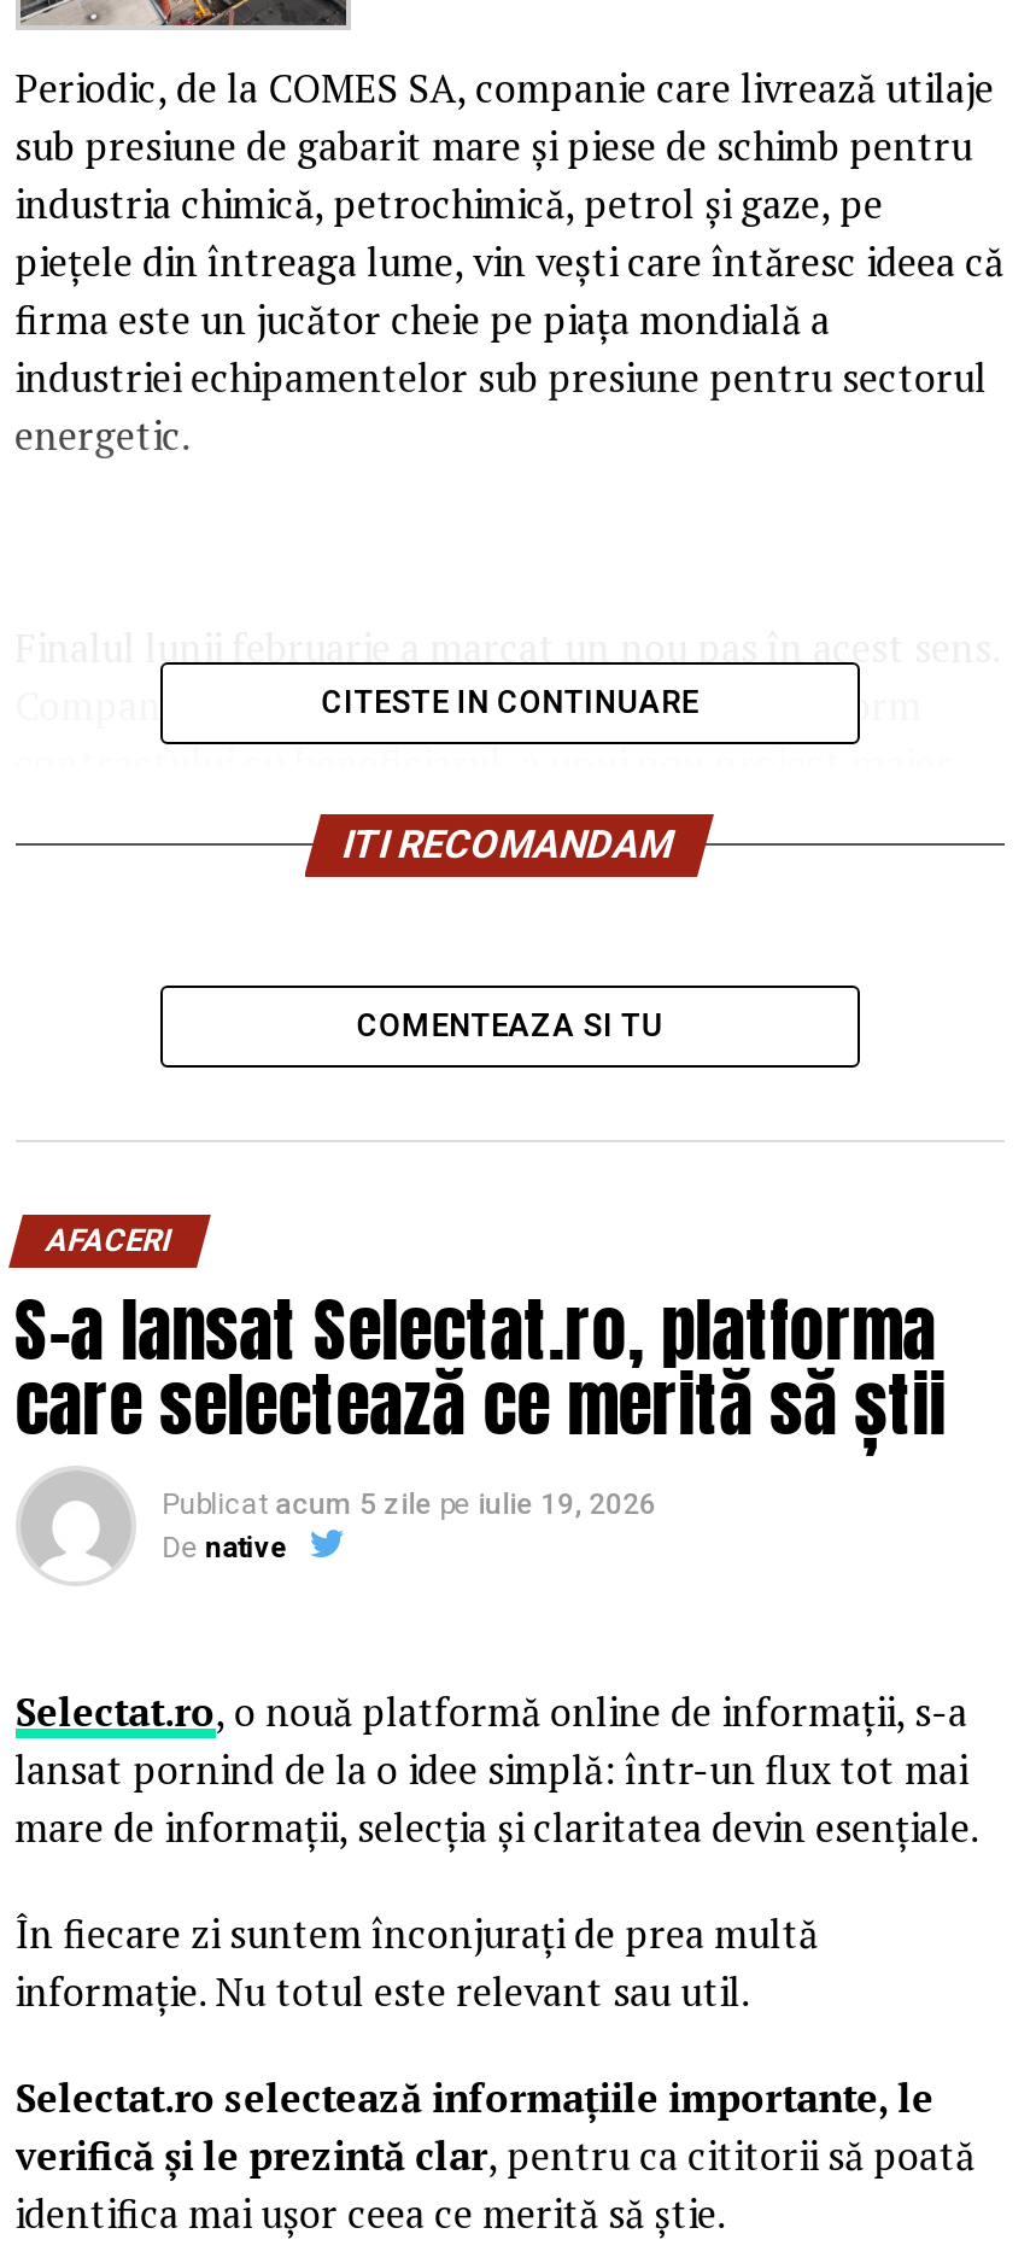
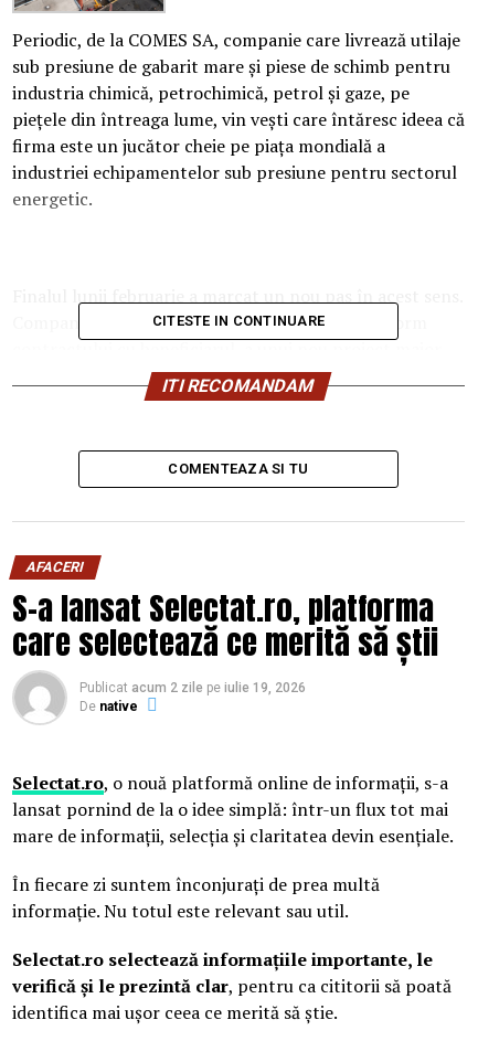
- Publicat acum 5 zile pe iulie 19, 2026
+ Publicat acum 2 zile pe iulie 19, 2026
